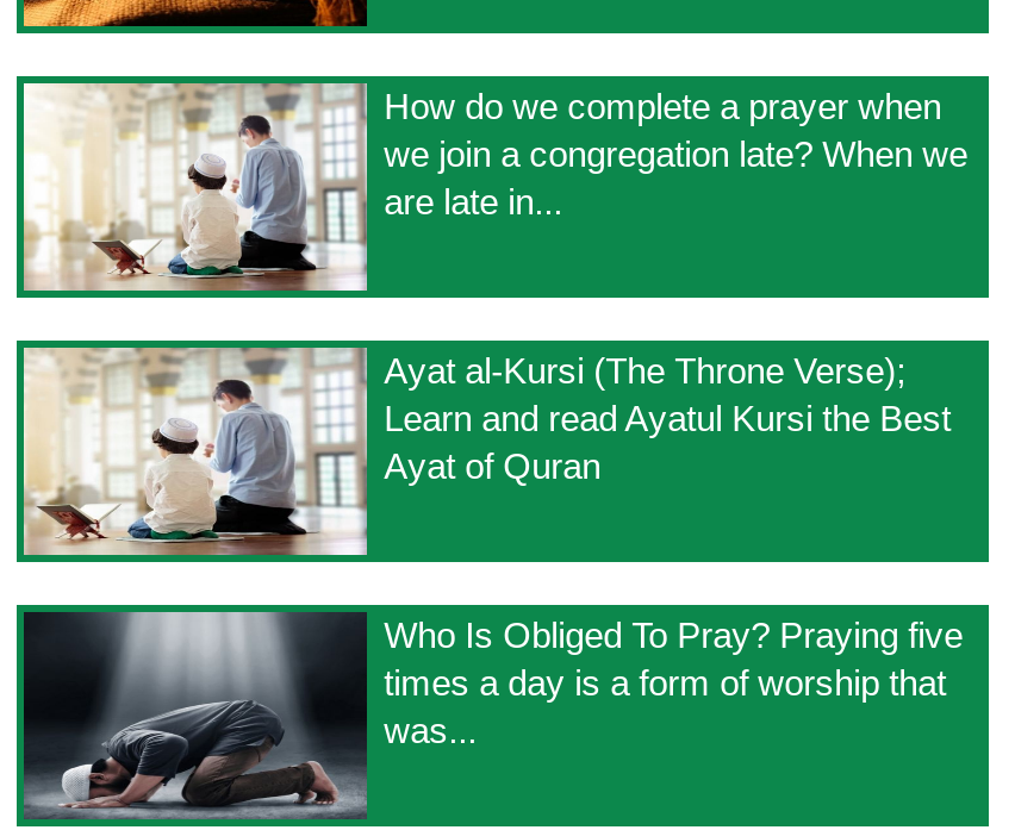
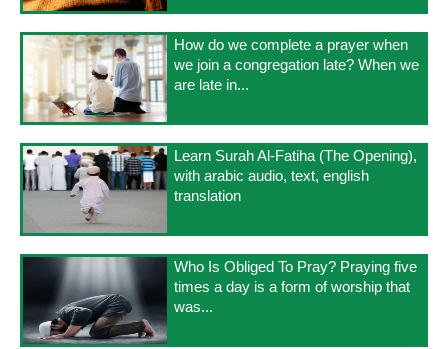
- [image]
- Ayat al-Kursi (The Throne Verse);
- Learn and read Ayatul Kursi the Best
- Ayat of Quran
+ [image]
+ Learn Surah Al-Fatiha (The Opening),
+ with arabic audio, text, english
+ translation
